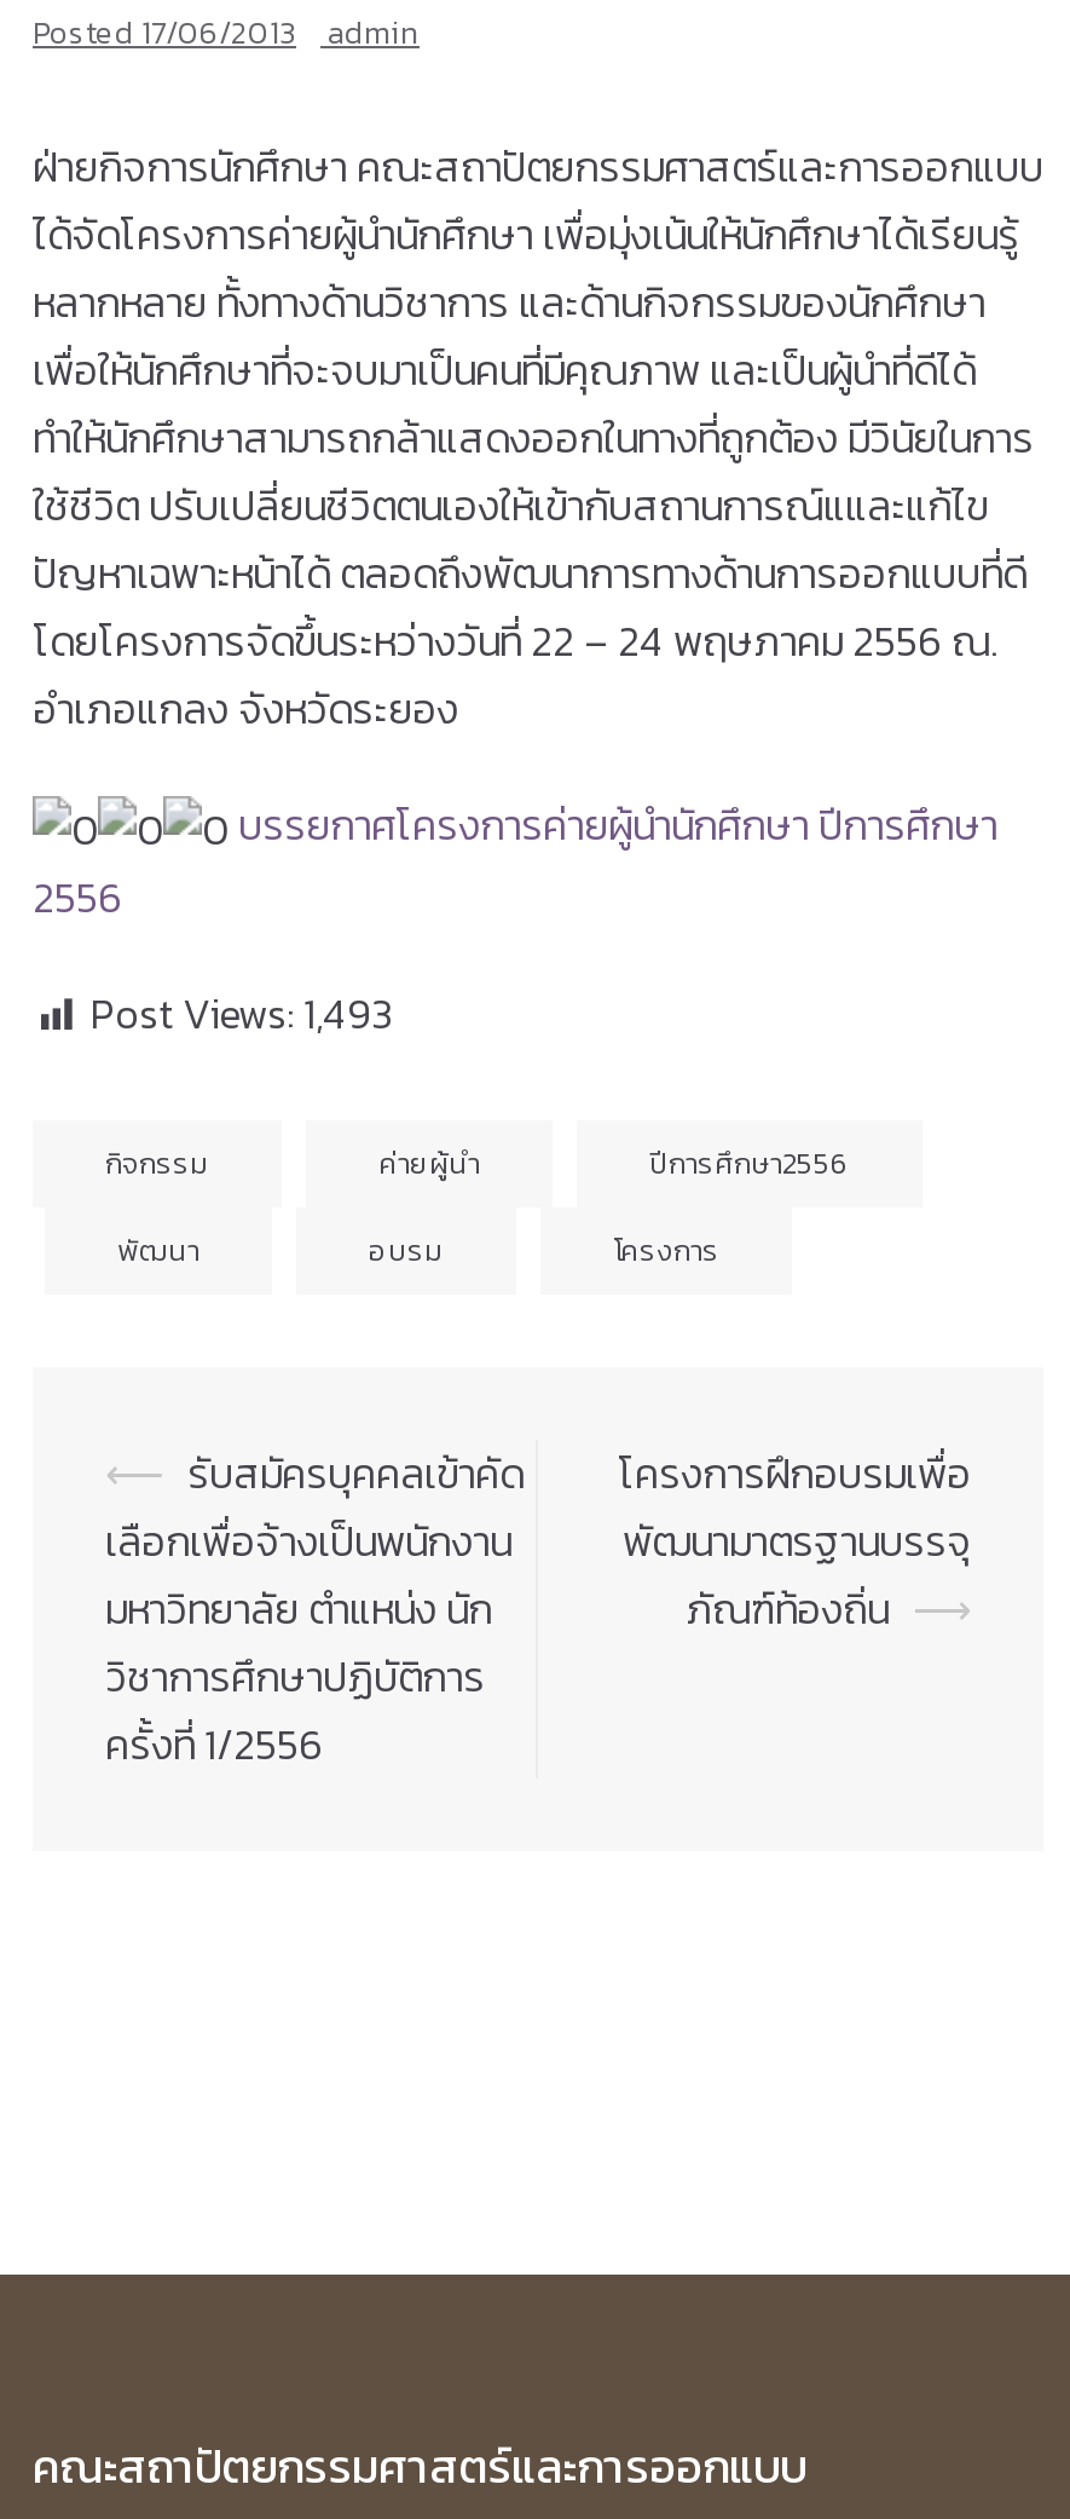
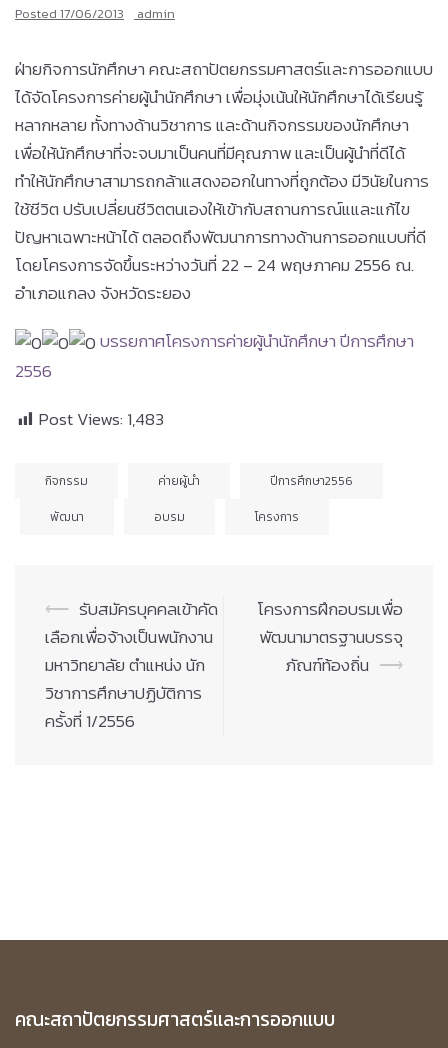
- Post Views: 1,493
+ Post Views: 1,483
